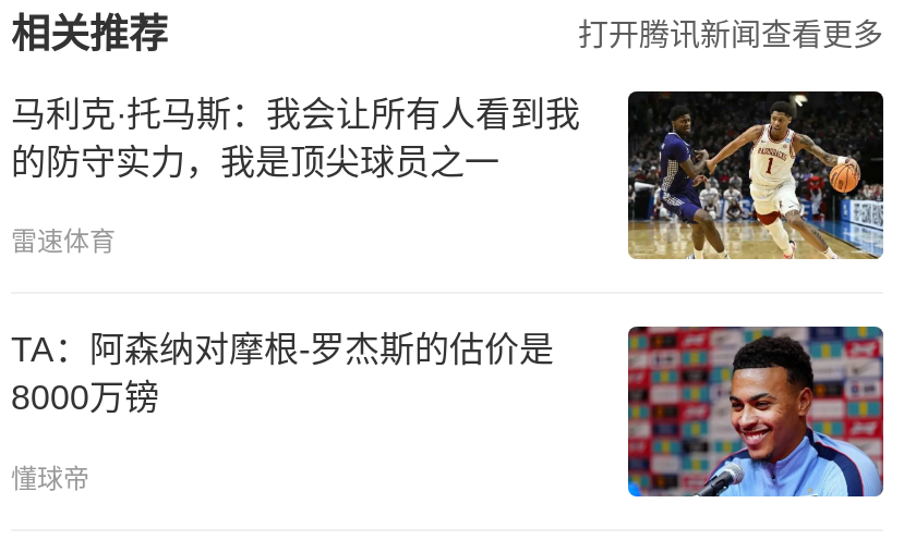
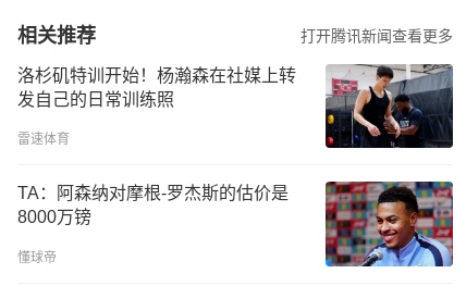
- [image]
- 马利克·托马斯：我会让所有人看到我
- 的防守实力，我是顶尖球员之一
+ [image]
+ 洛杉矶特训开始！杨瀚森在社媒上转
+ 发自己的日常训练照
